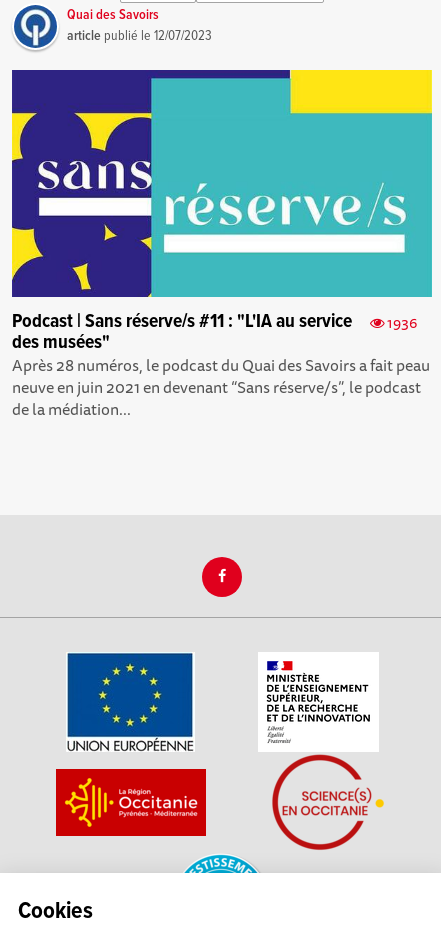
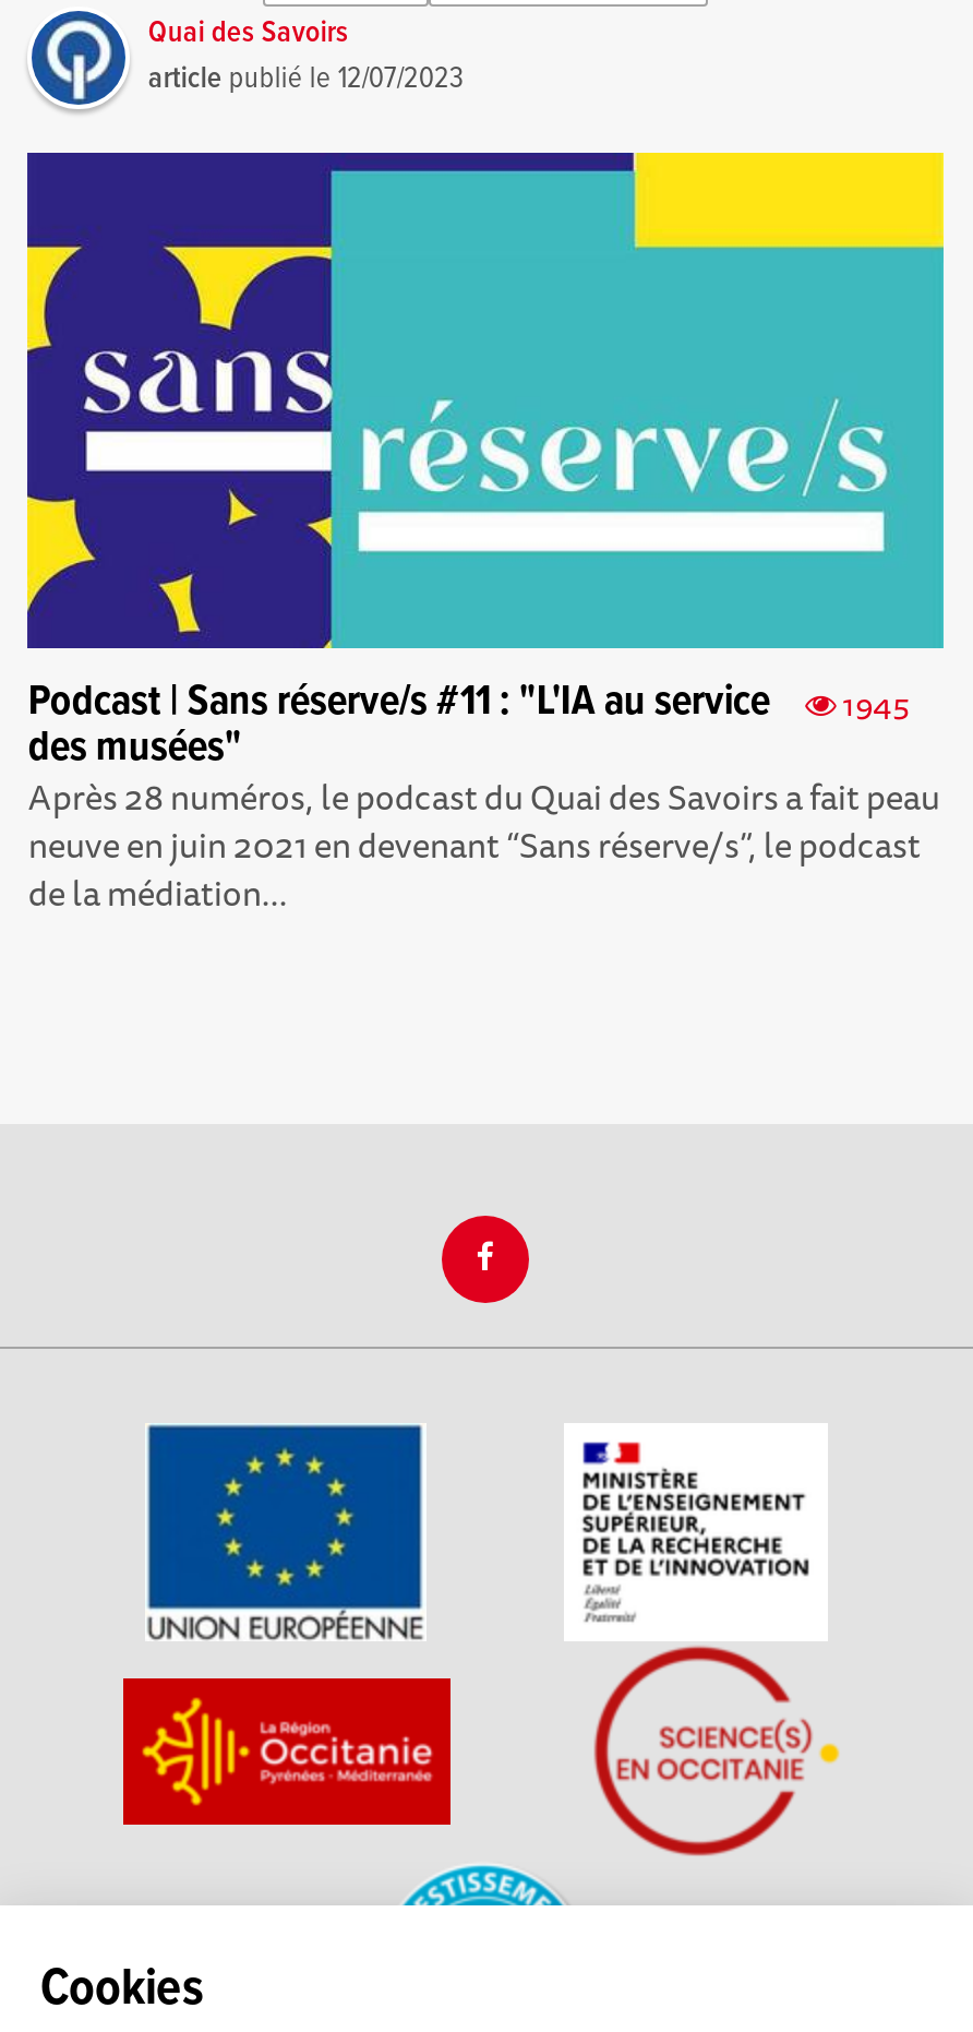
- 1936
+ 1945
